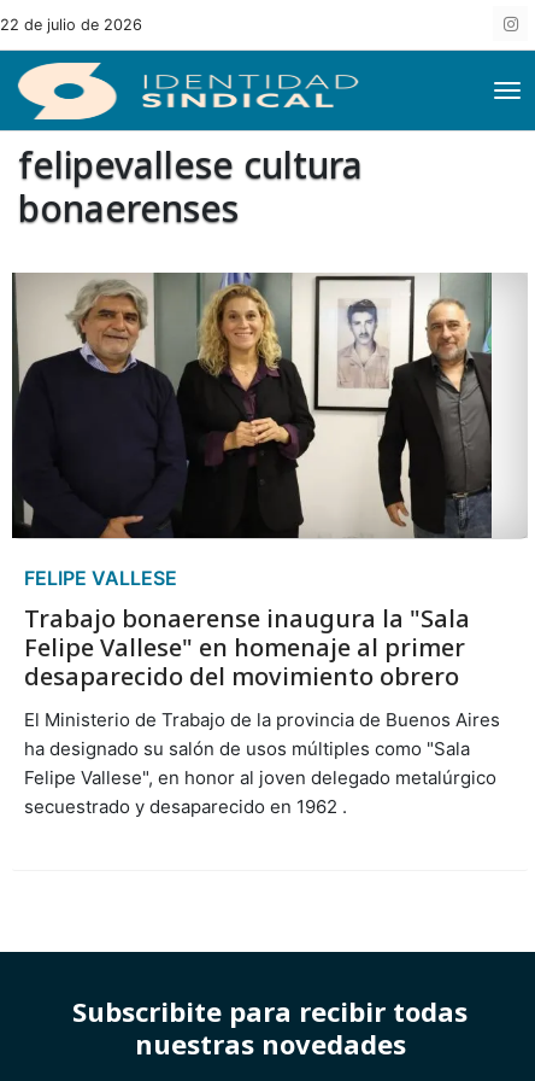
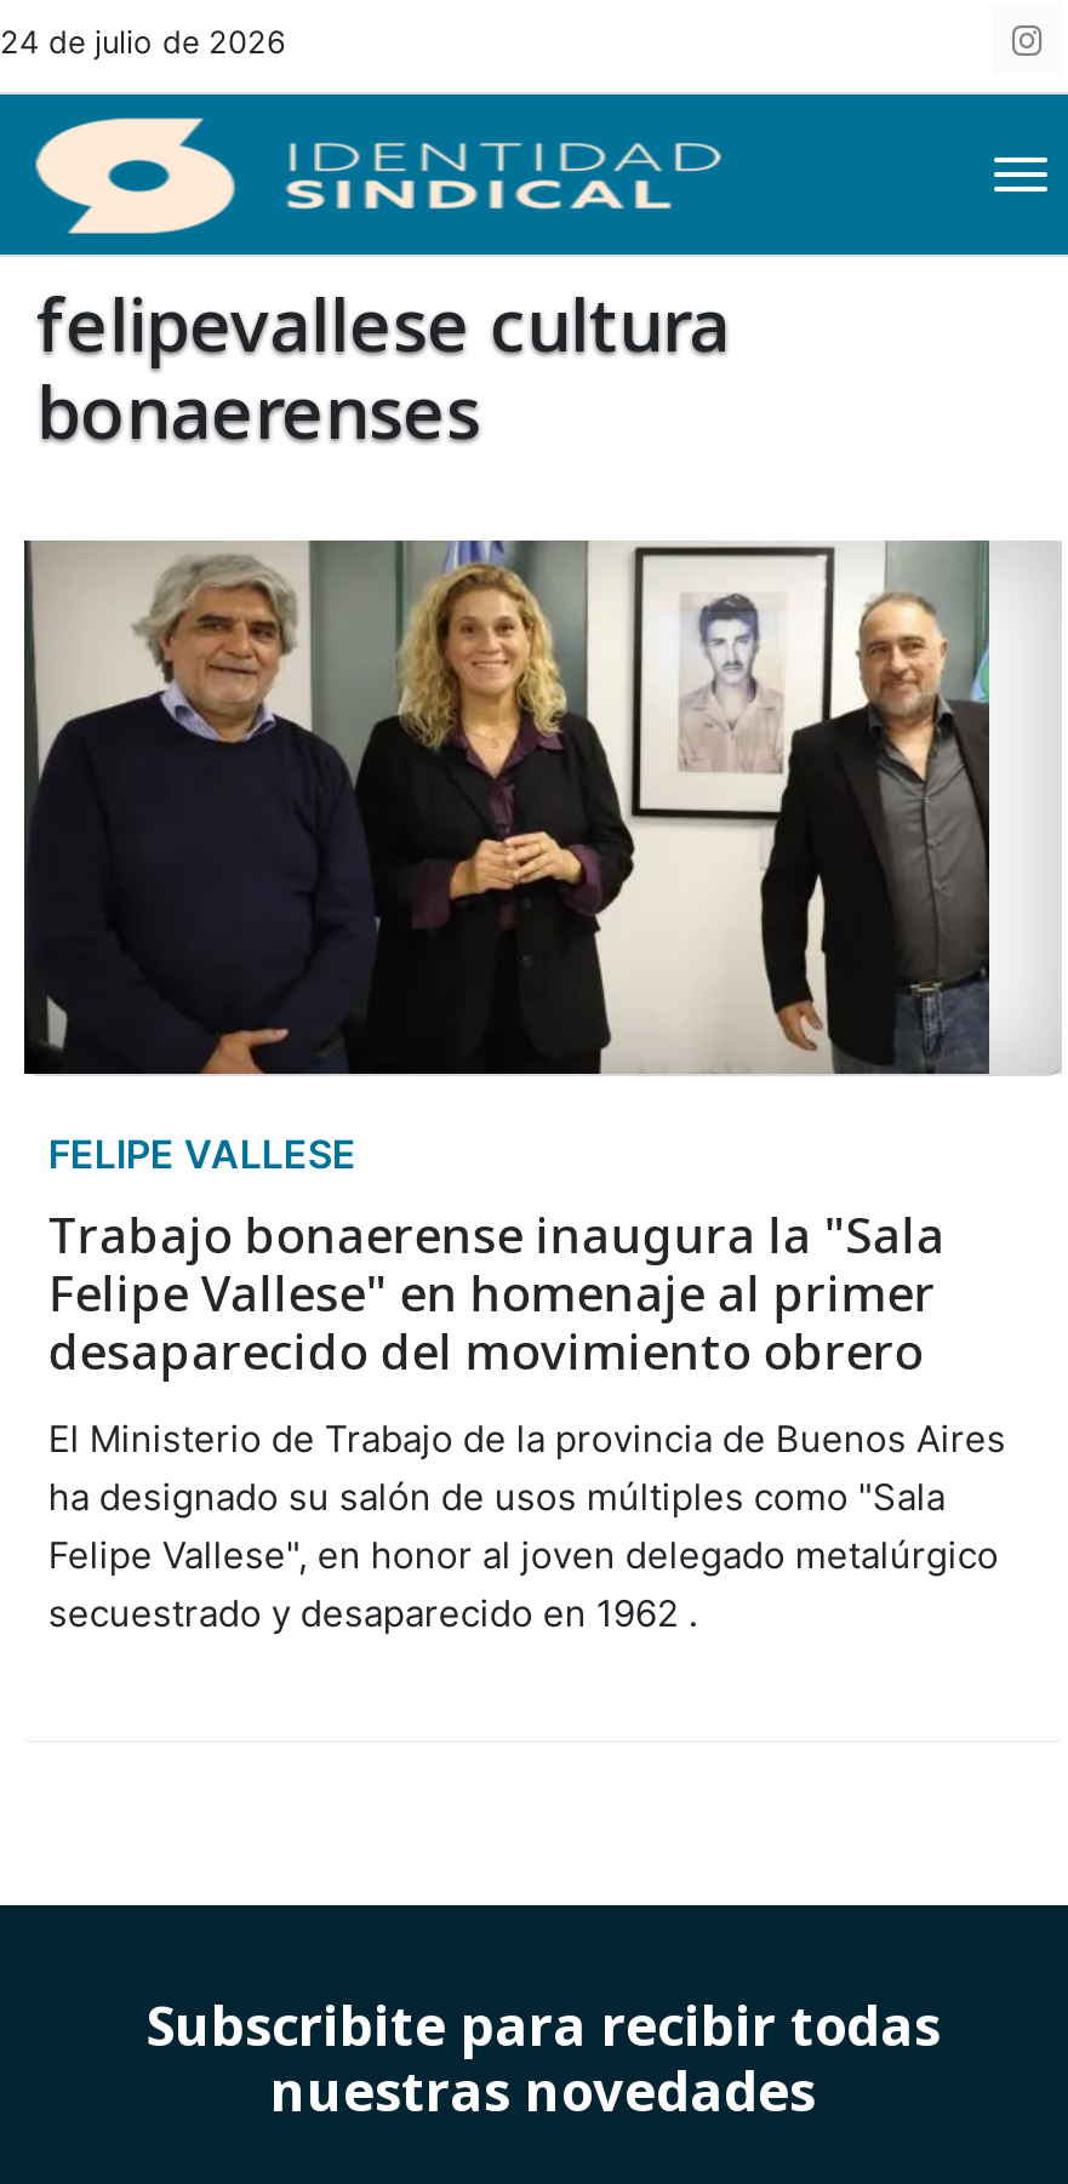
- 22 de julio de 2026
+ 24 de julio de 2026
